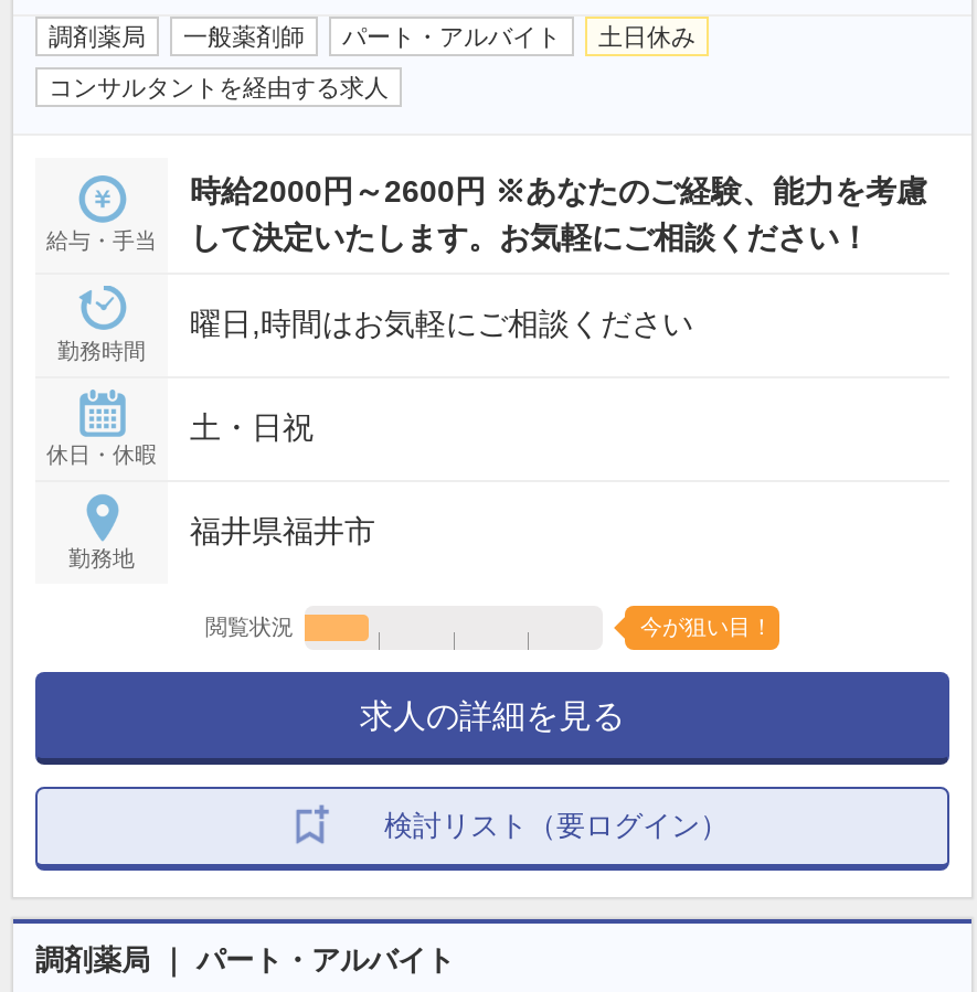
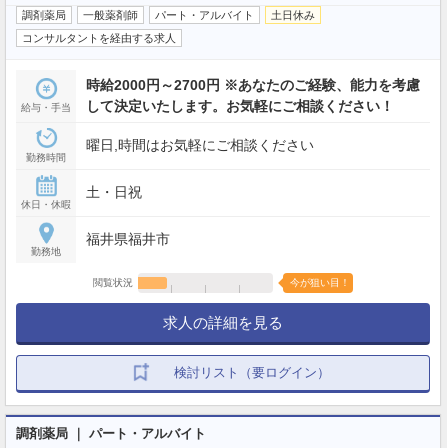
- 時給2000円～2600円 ※あなたのご経験、能力を考慮
+ 時給2000円～2700円 ※あなたのご経験、能力を考慮
